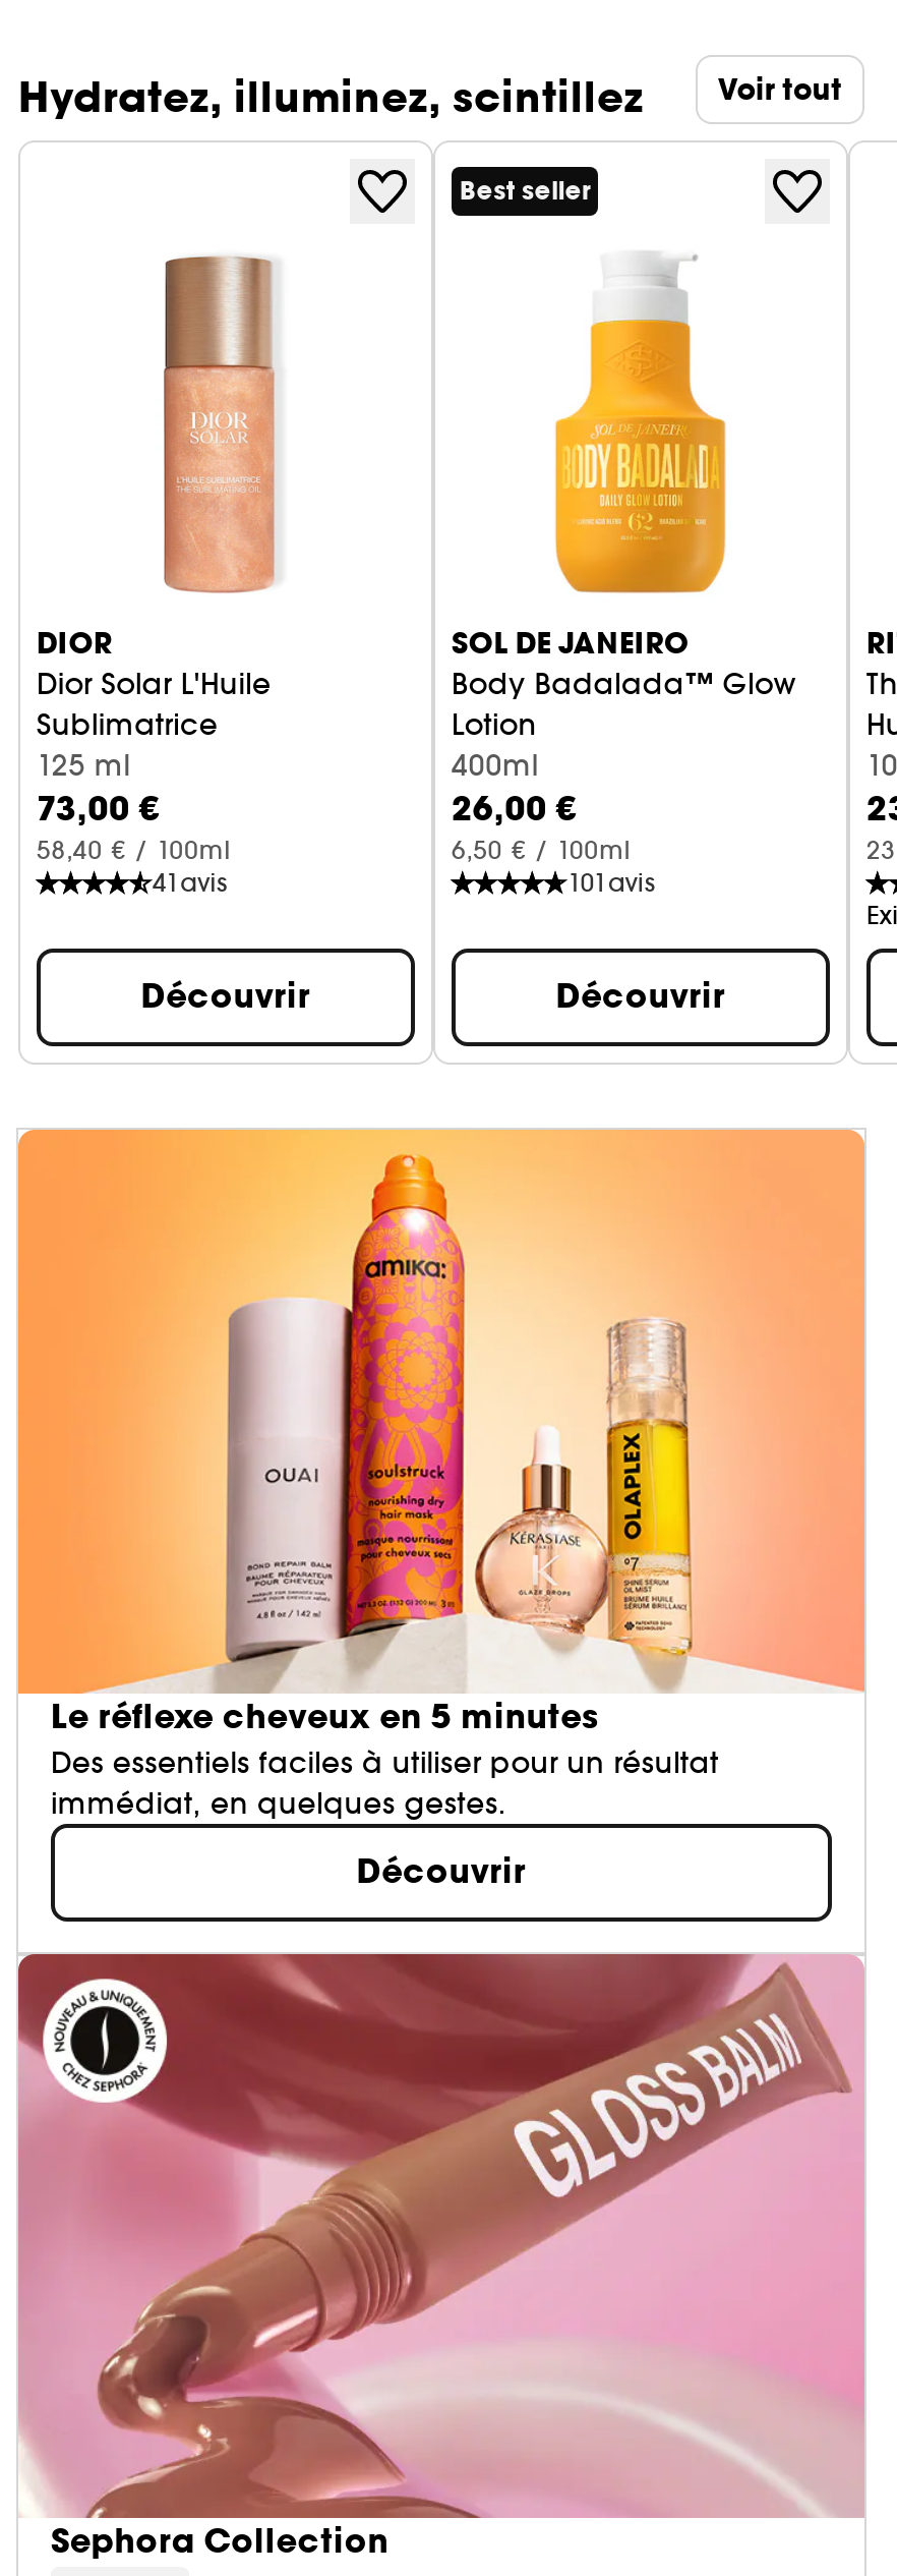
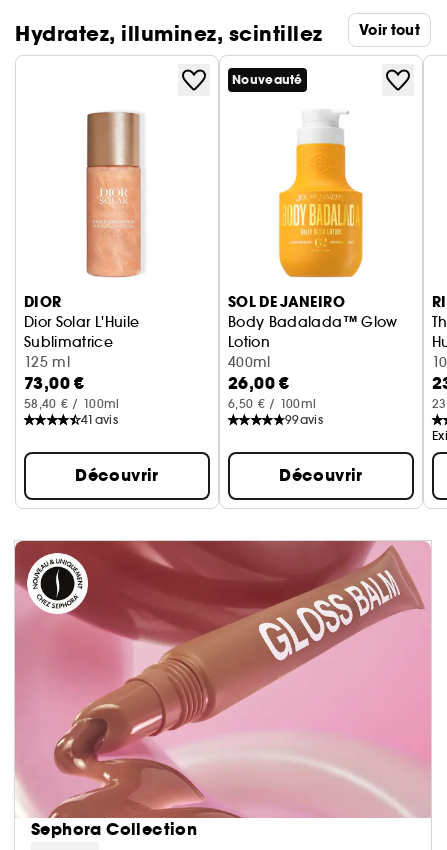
- Best seller
+ Nouveauté

- 101 avis
+ 99 avis

- [image]
- Le réflexe cheveux en 5 minutes
- Des essentiels faciles à utiliser pour un résultat
- immédiat, en quelques gestes.
- Découvrir
